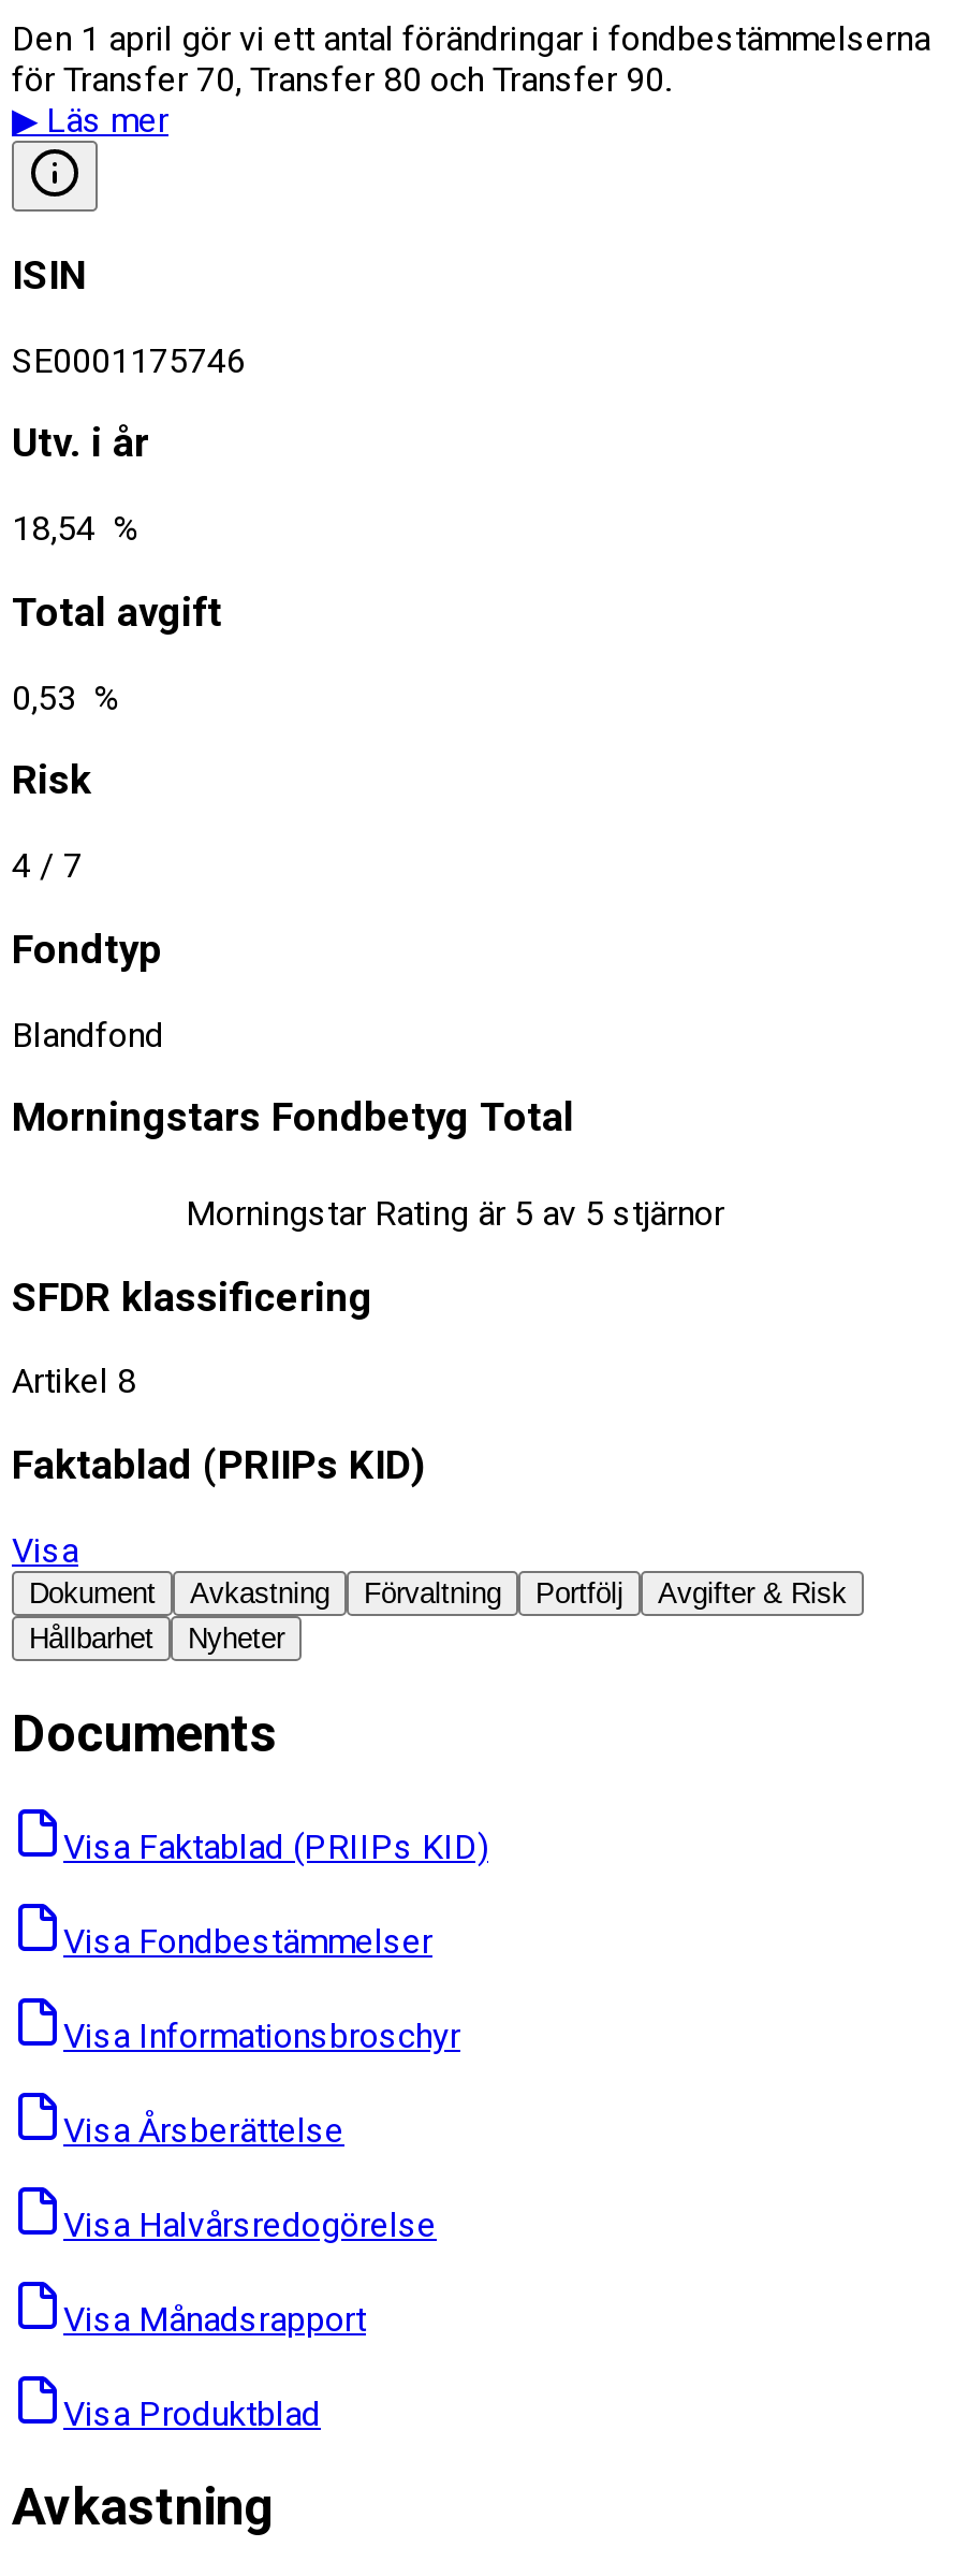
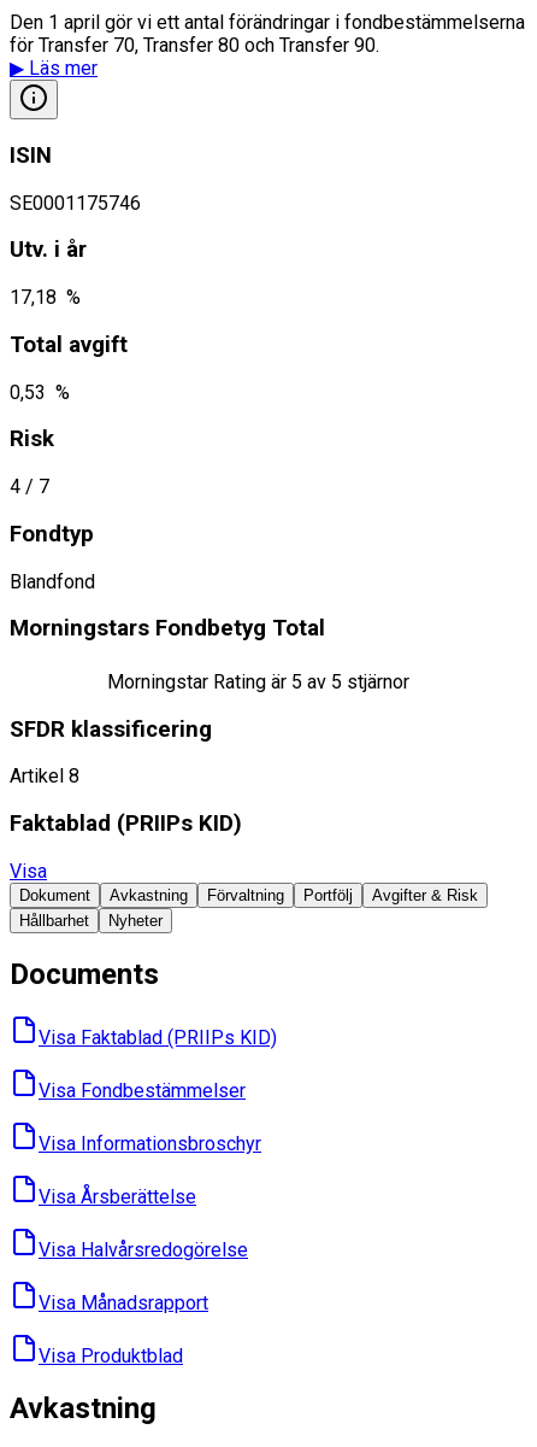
- 18,54 %
+ 17,18 %
